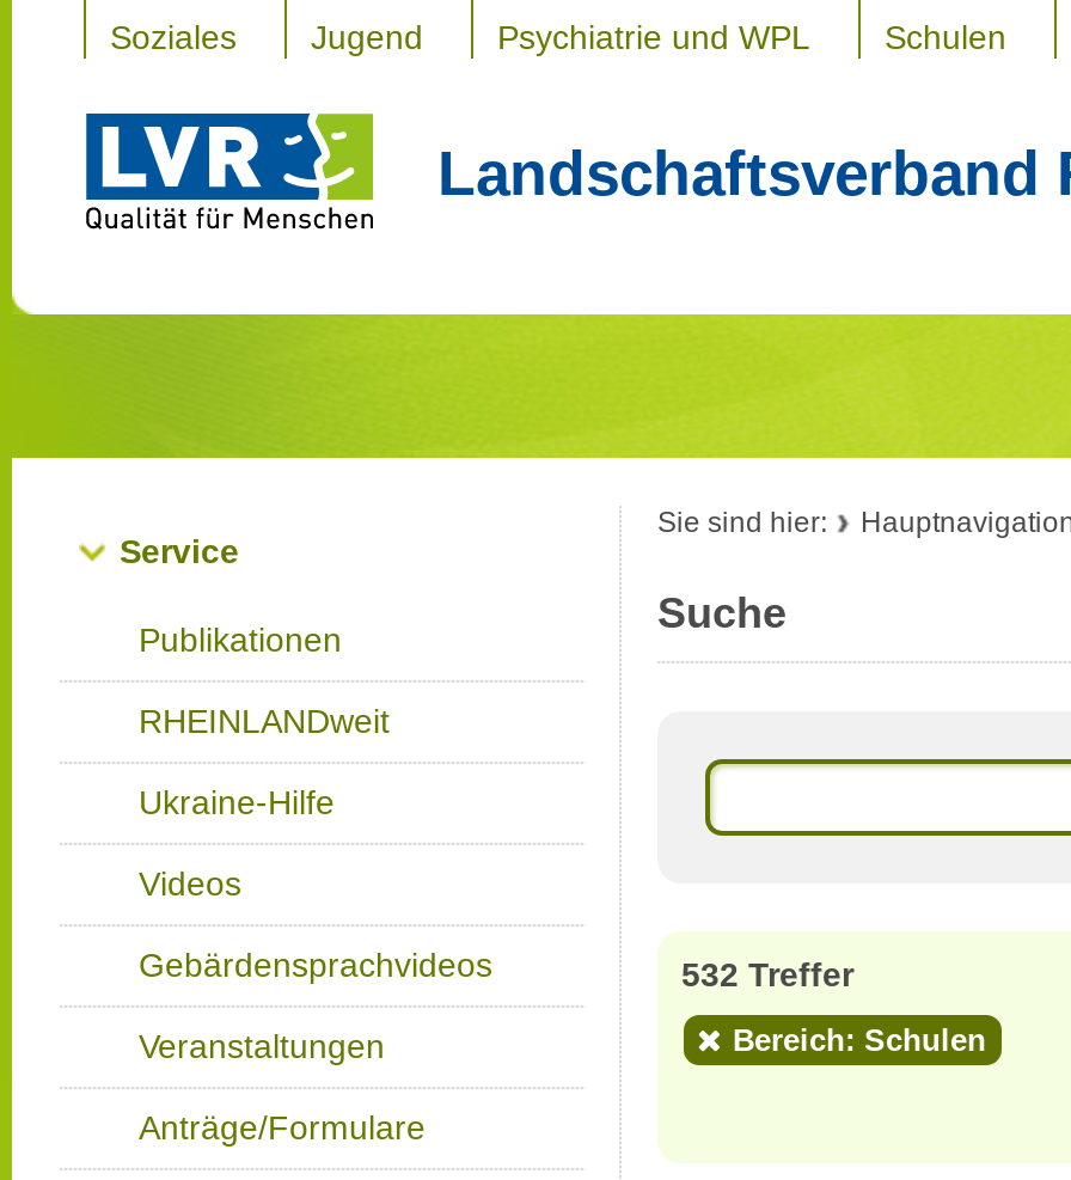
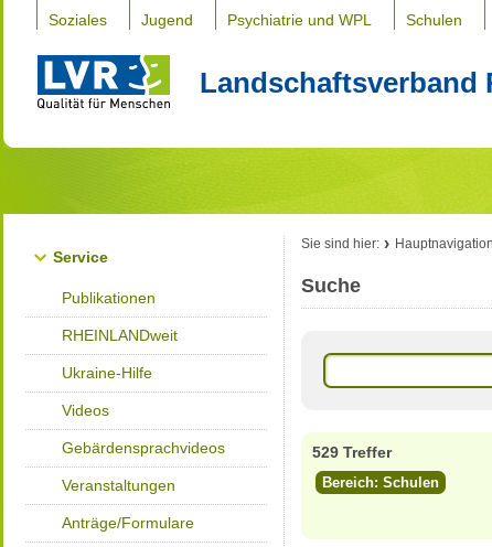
- 532 Treffer
+ 529 Treffer
